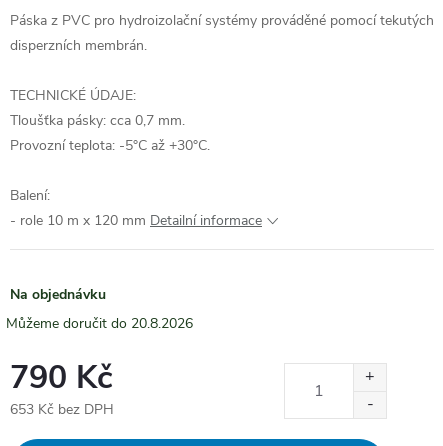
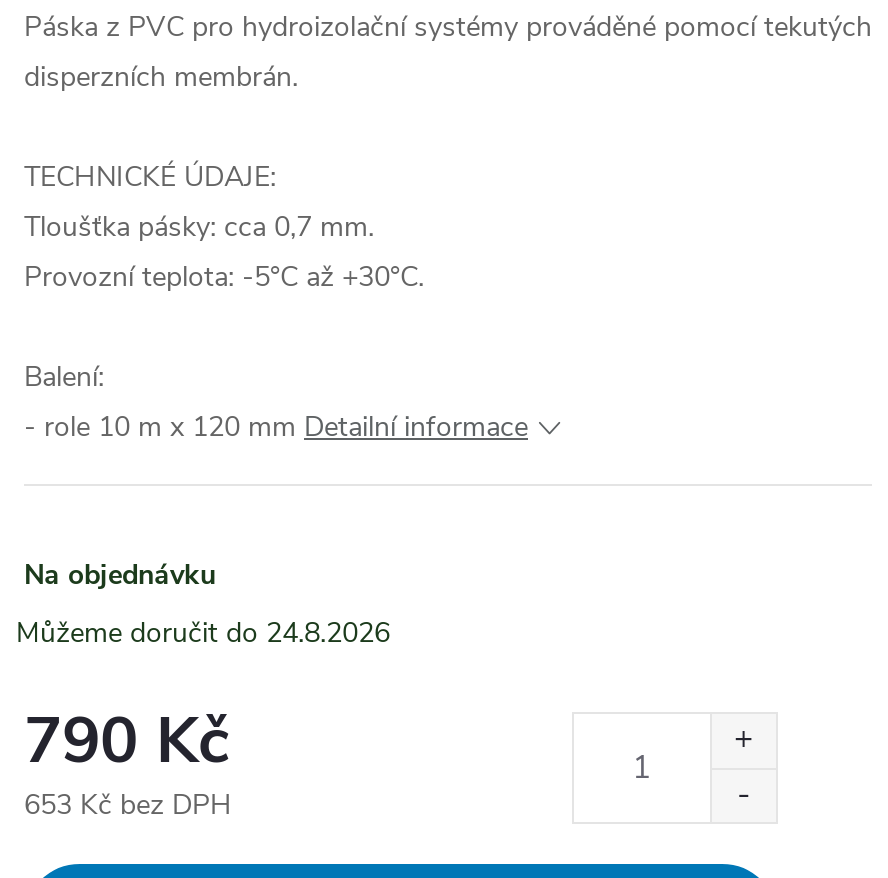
- 20.8.2026
+ 24.8.2026
